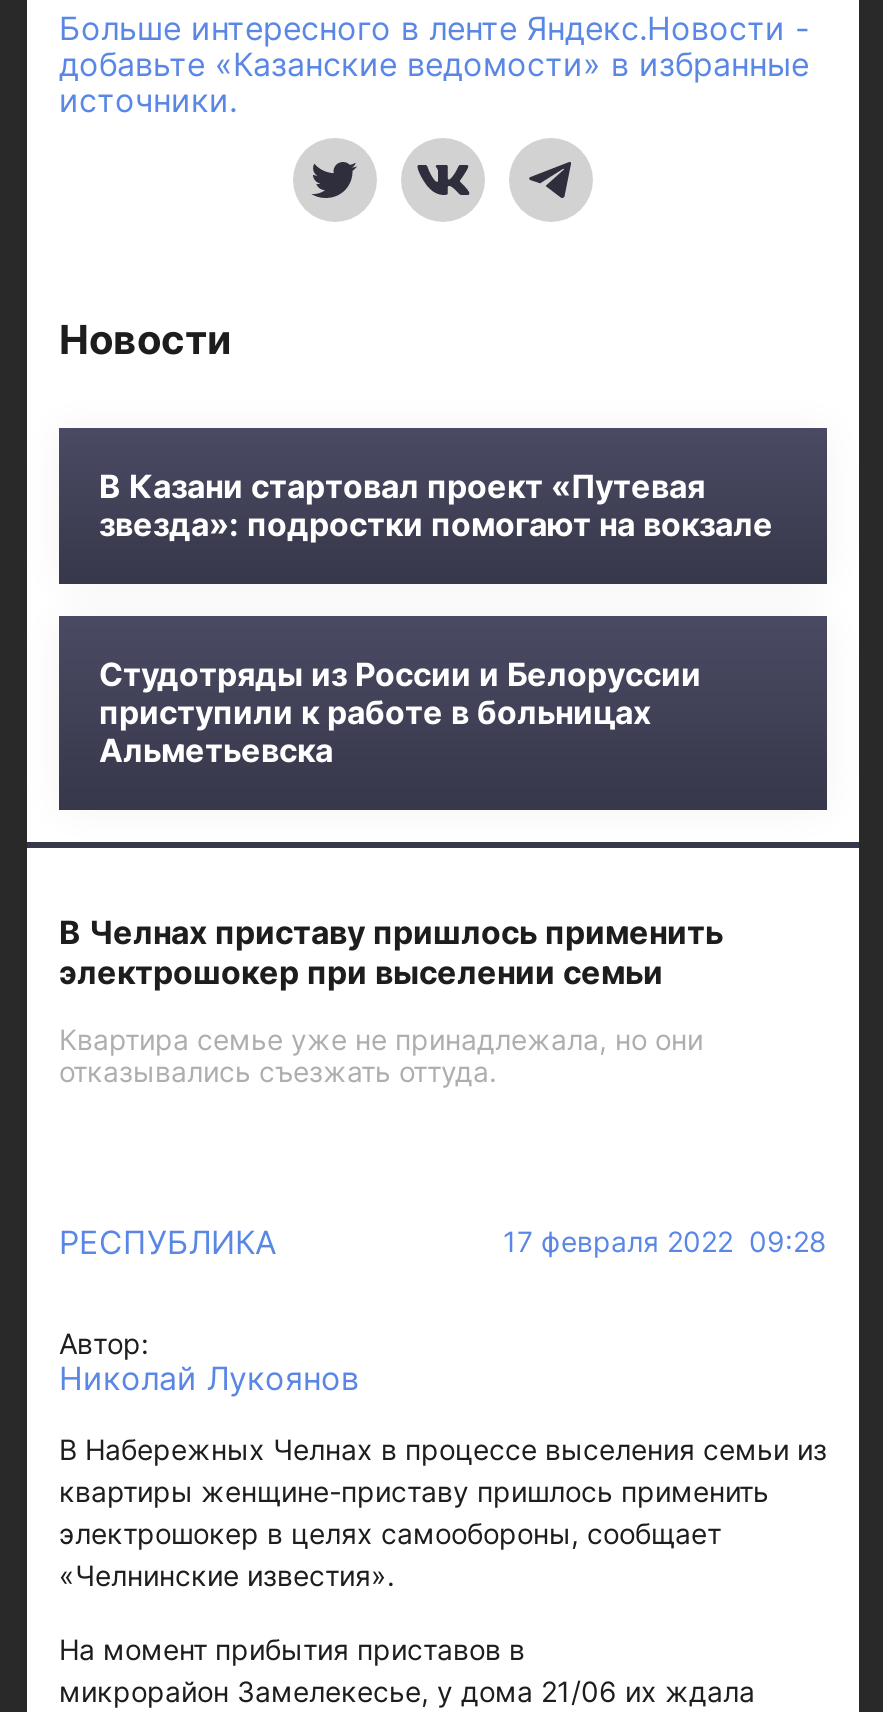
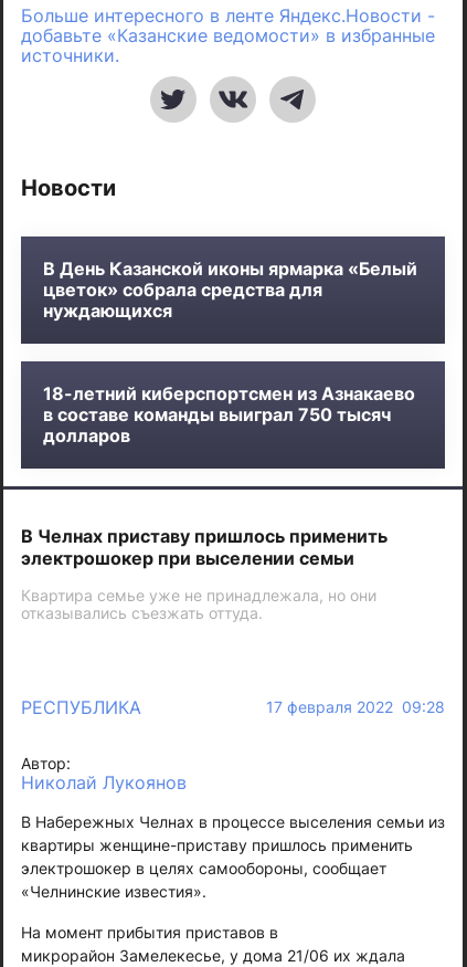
- В Казани стартовал проект «Путевая
- звезда»: подростки помогают на вокзале
+ В День Казанской иконы ярмарка «Белый
+ цветок» собрала средства для
+ нуждающихся

- Студотряды из России и Белоруссии
- приступили к работе в больницах
- Альметьевска
+ 18-летний киберспортсмен из Азнакаево
+ в составе команды выиграл 750 тысяч
+ долларов
